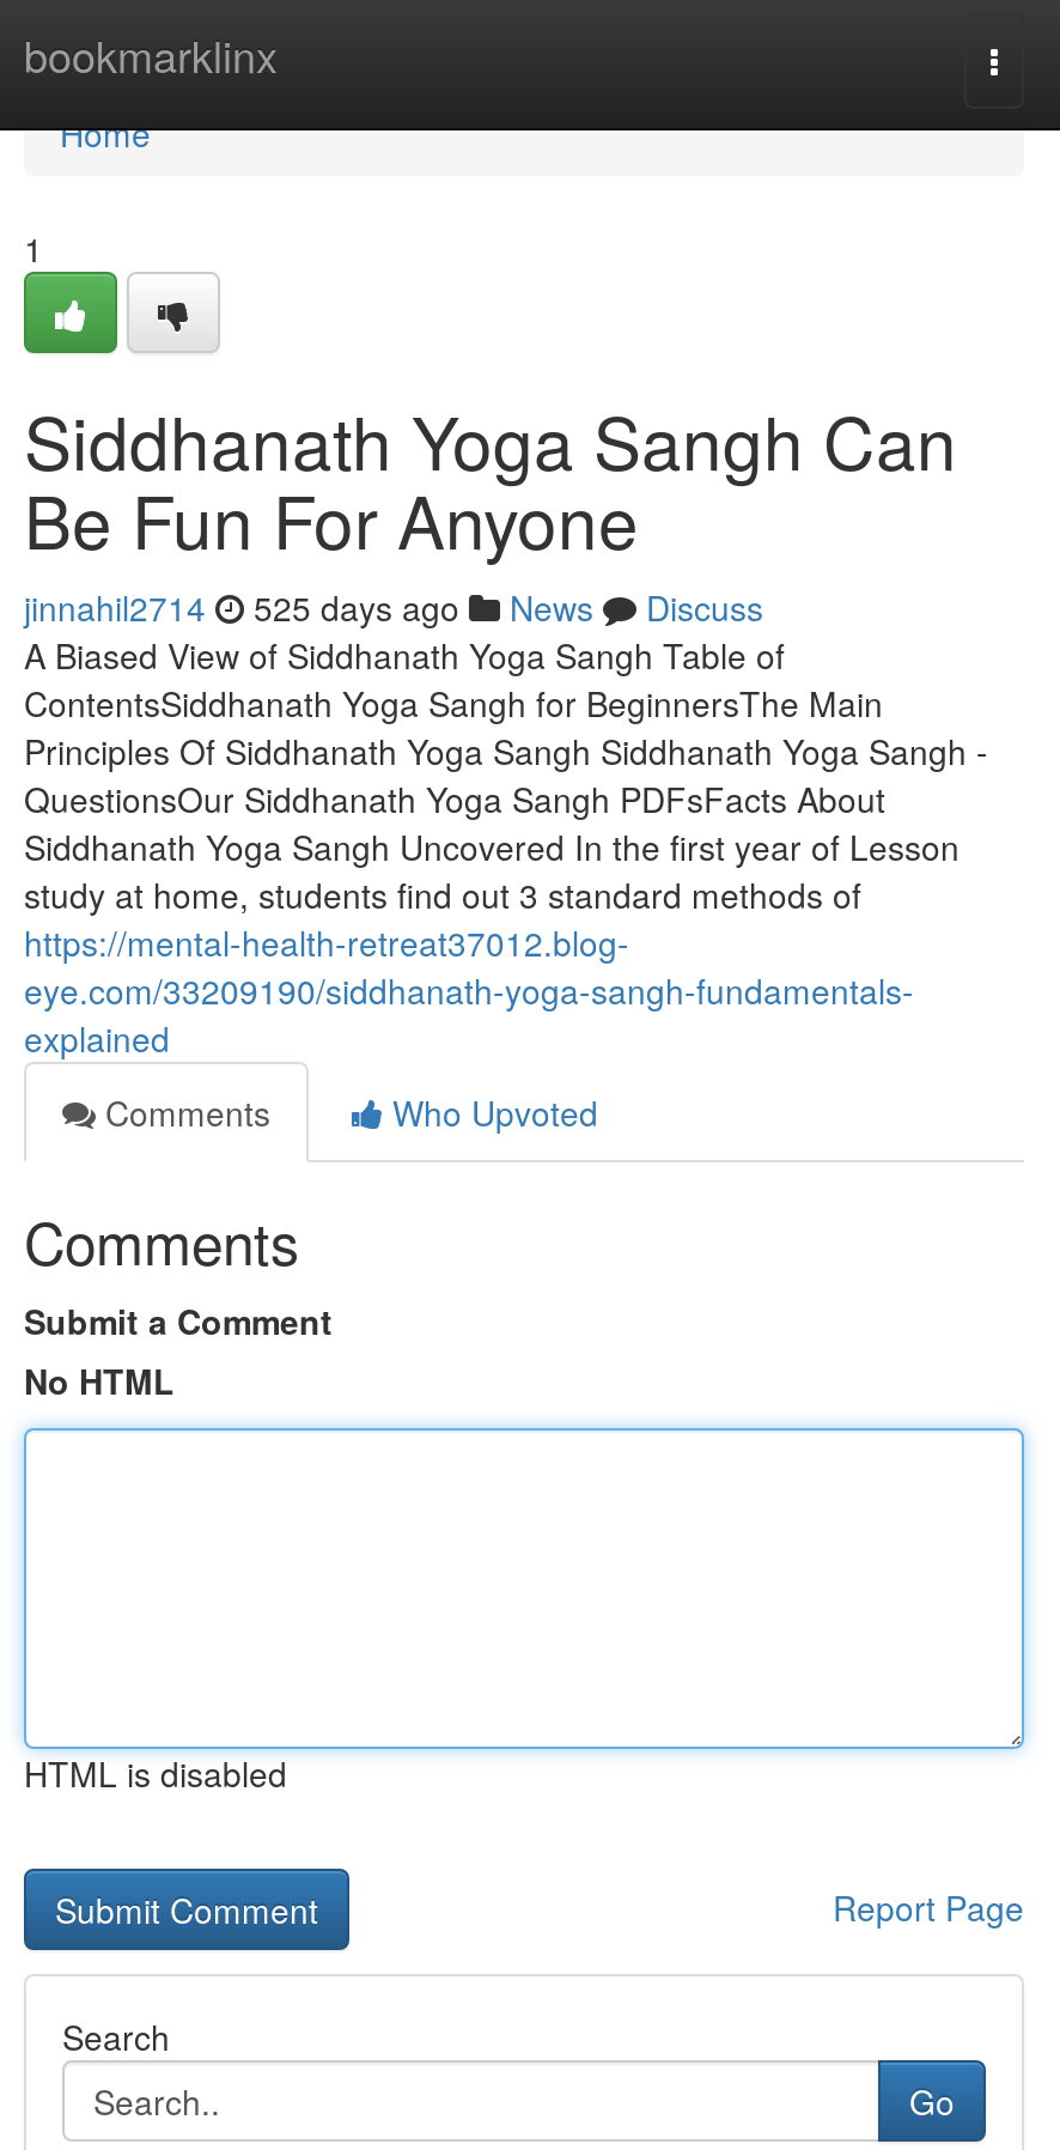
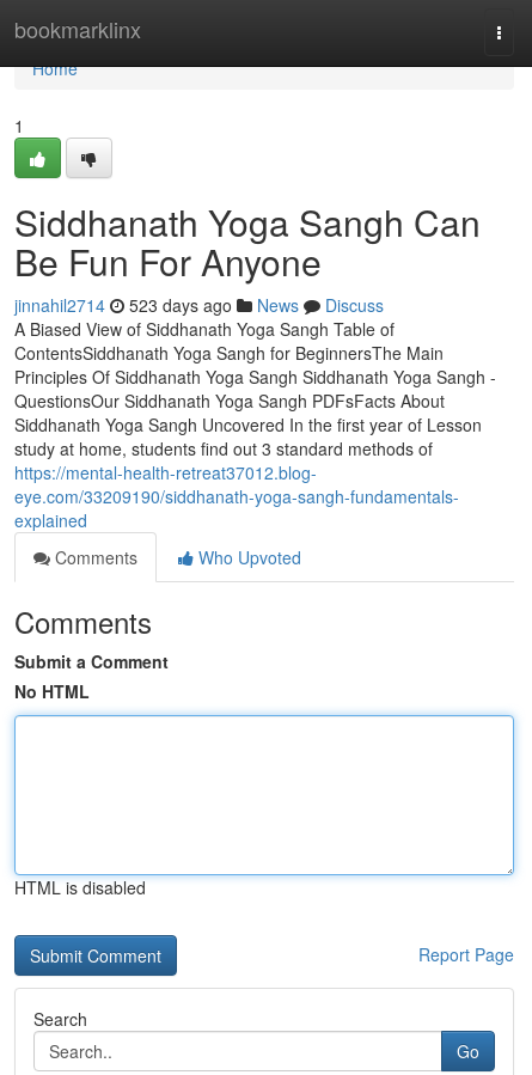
- jinnahil2714 525 days ago News Discuss
+ jinnahil2714 523 days ago News Discuss
